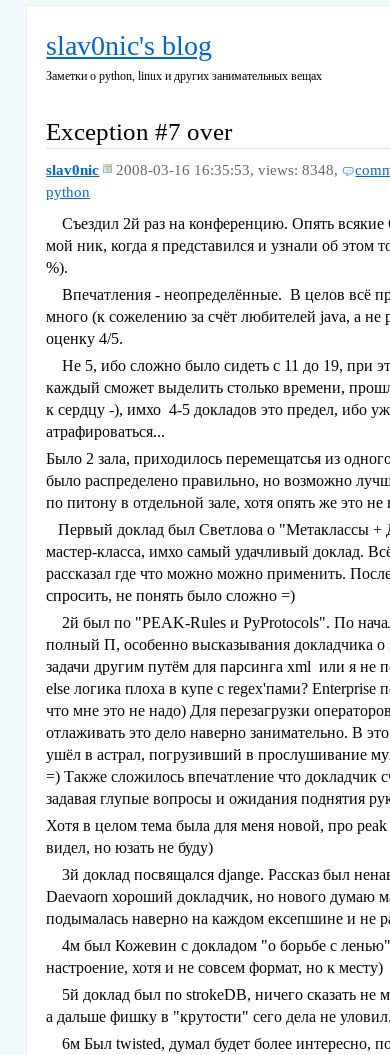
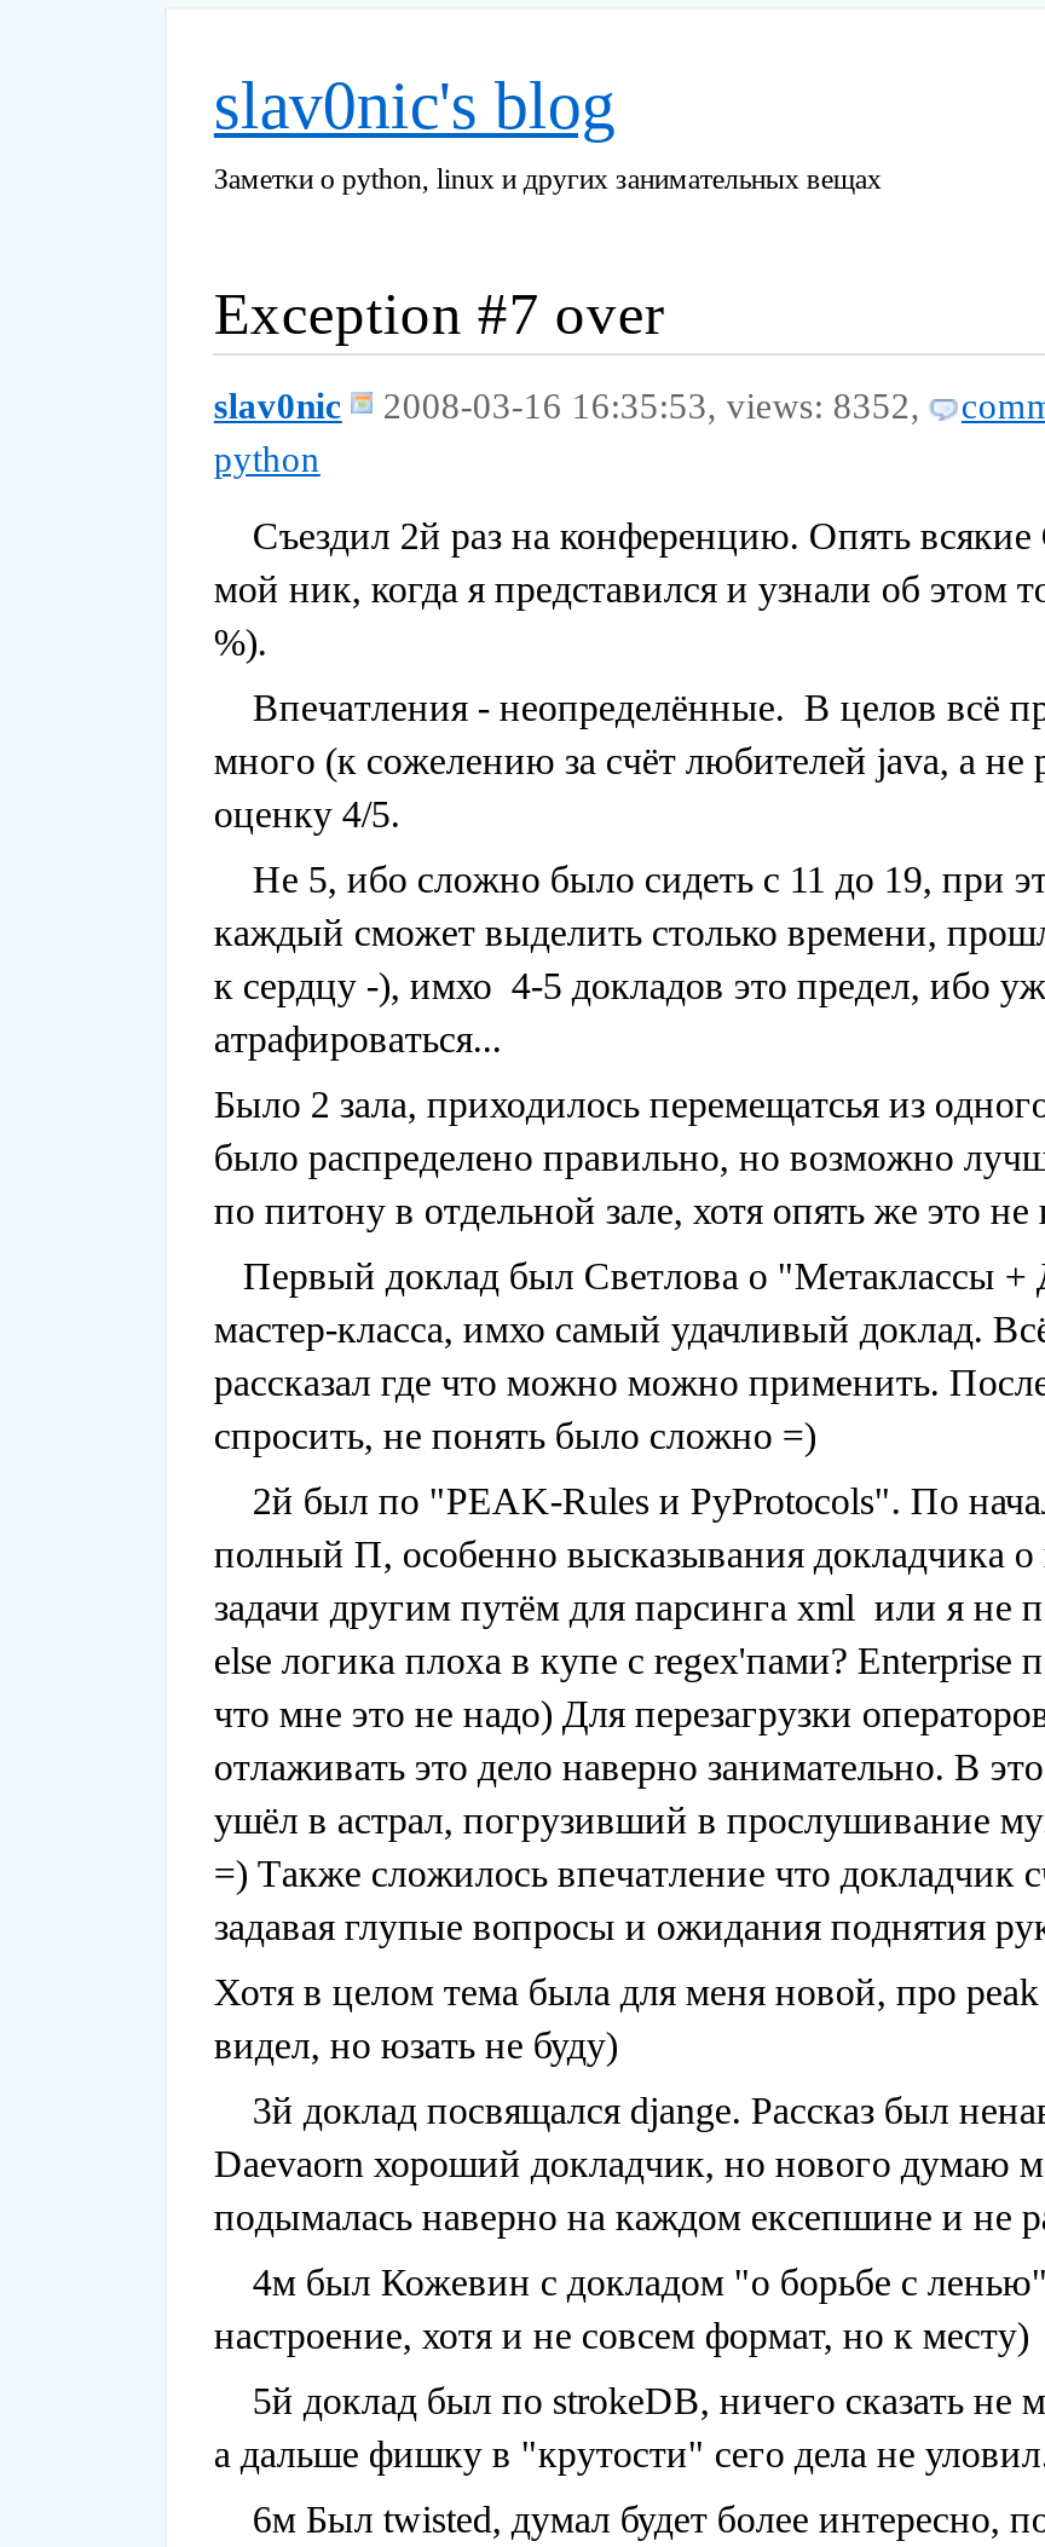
- 2008-03-16 16:35:53, views: 8348,
+ 2008-03-16 16:35:53, views: 8352,
